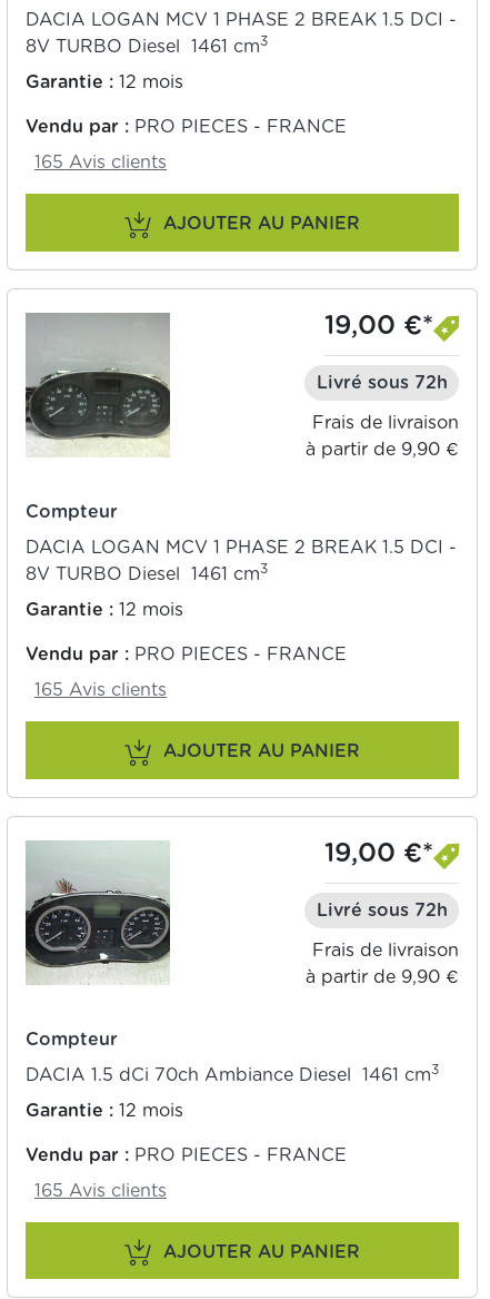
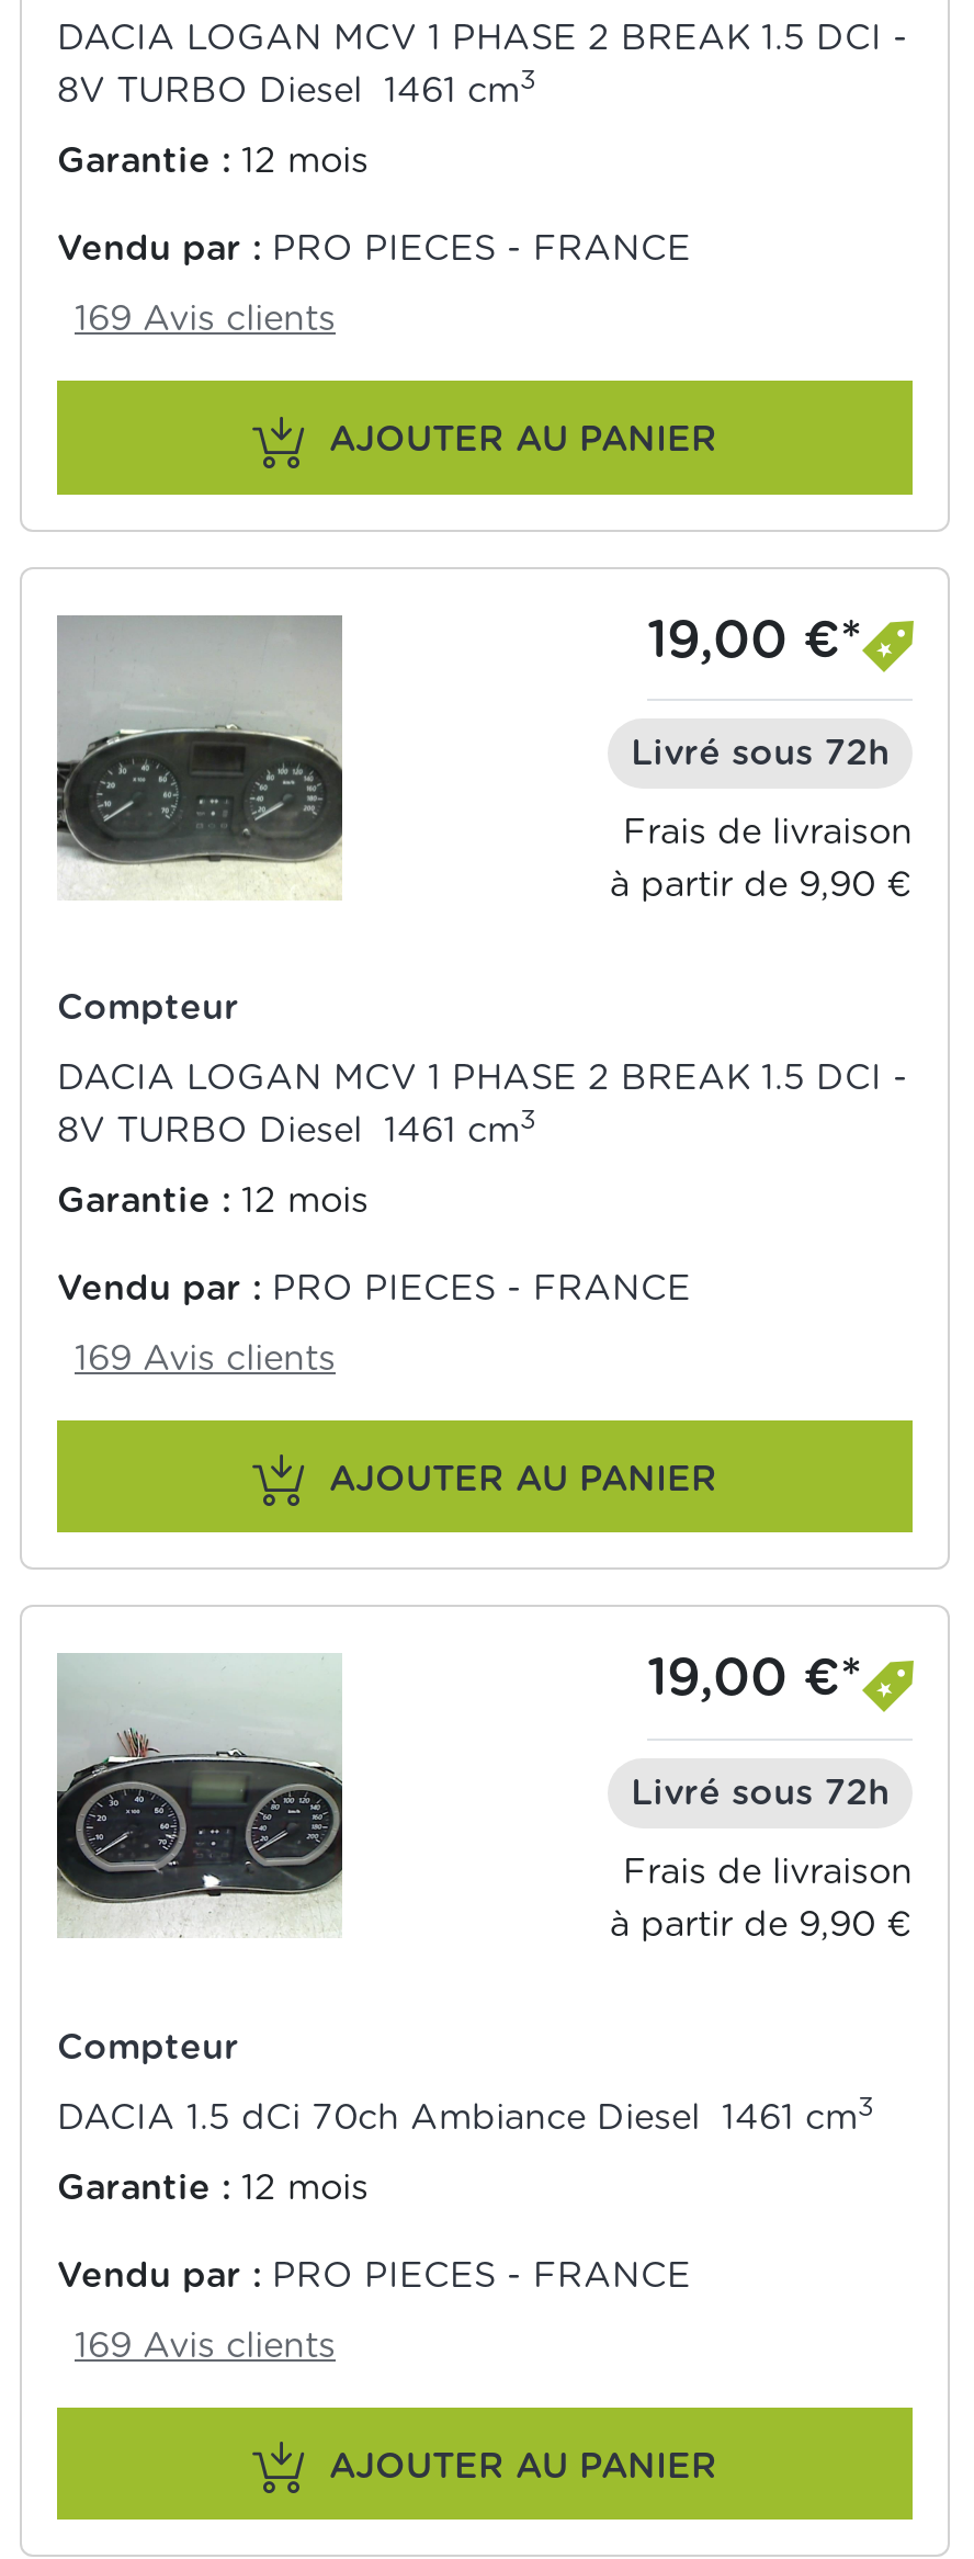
- 165 Avis clients
+ 169 Avis clients

- 165 Avis clients
+ 169 Avis clients

- 165 Avis clients
+ 169 Avis clients
